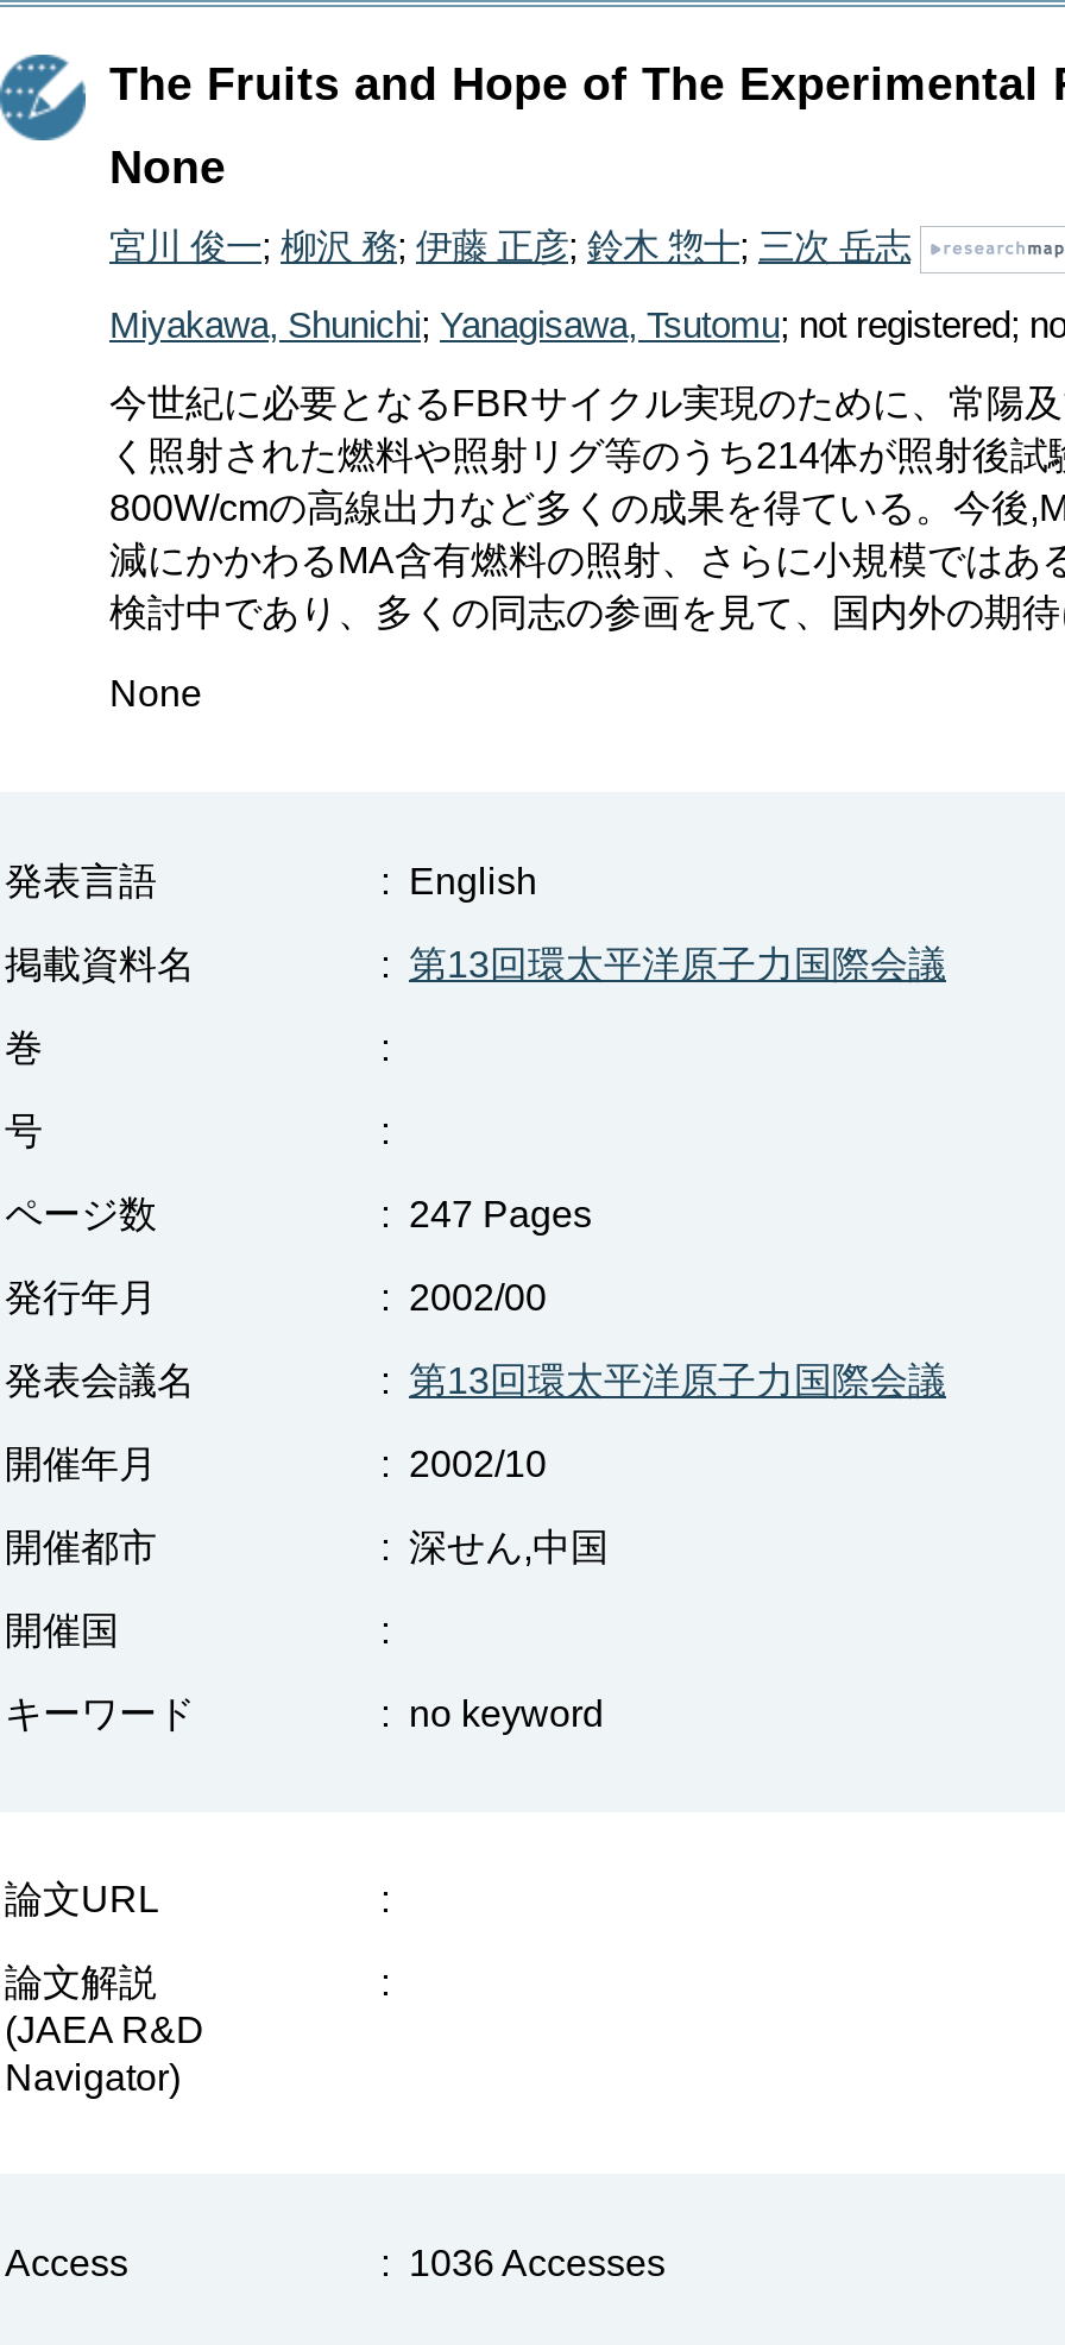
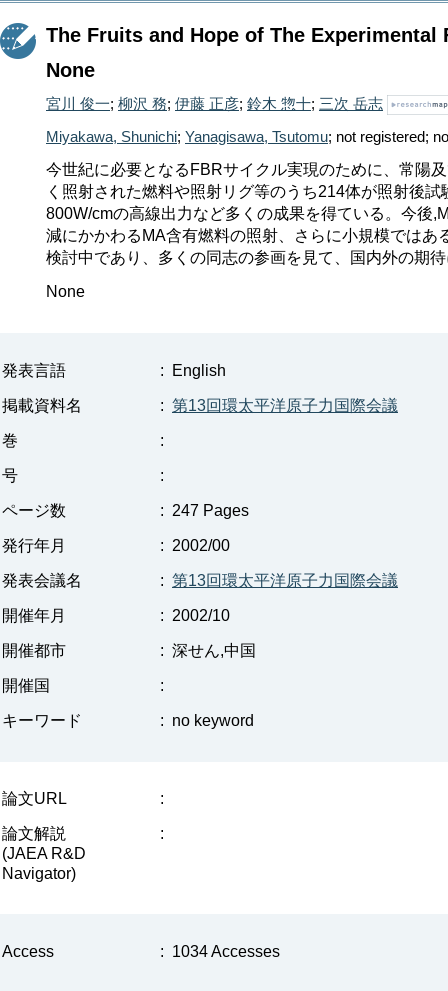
- : 1036 Accesses
+ : 1034 Accesses
